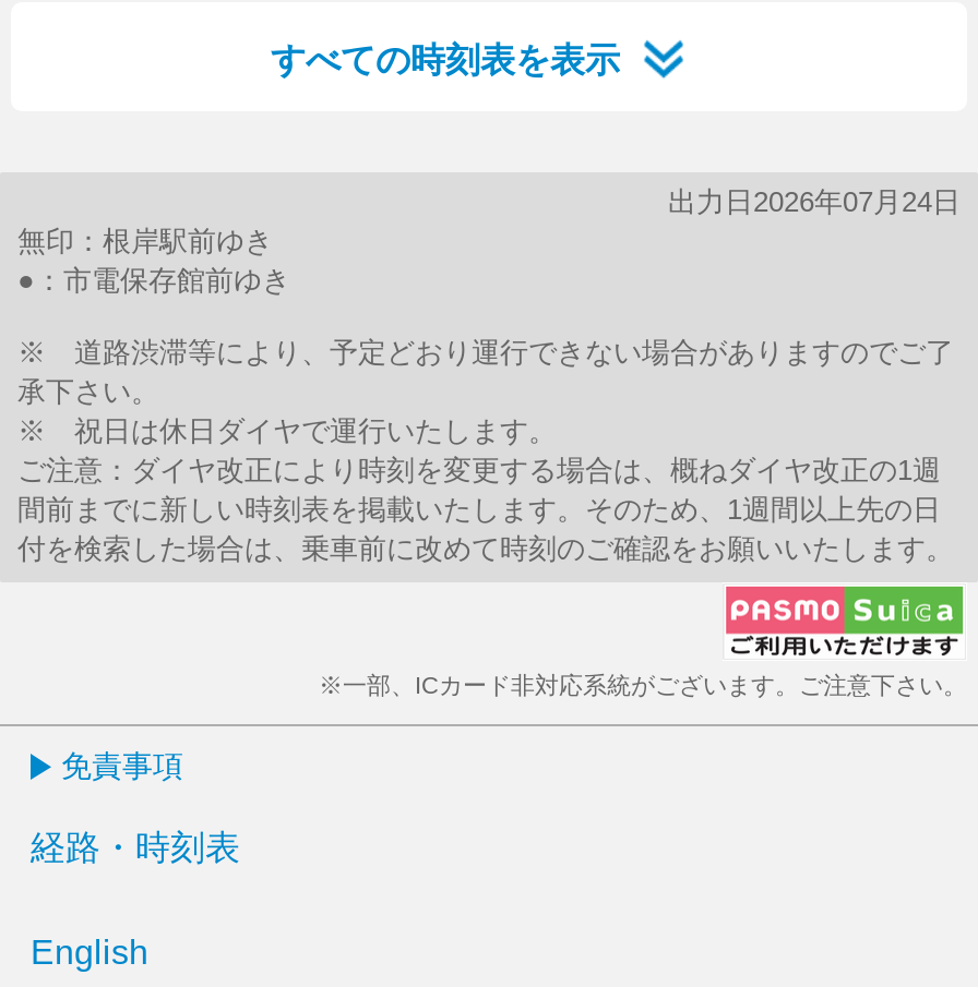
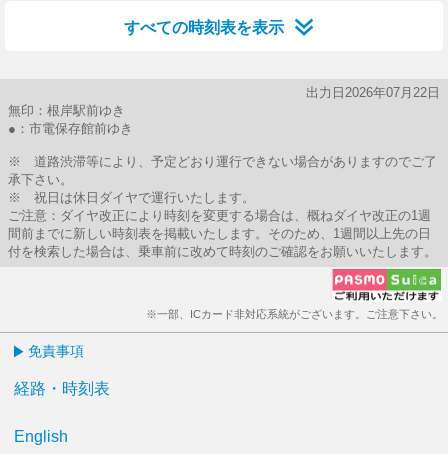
- 出力日2026年07月24日
+ 出力日2026年07月22日
